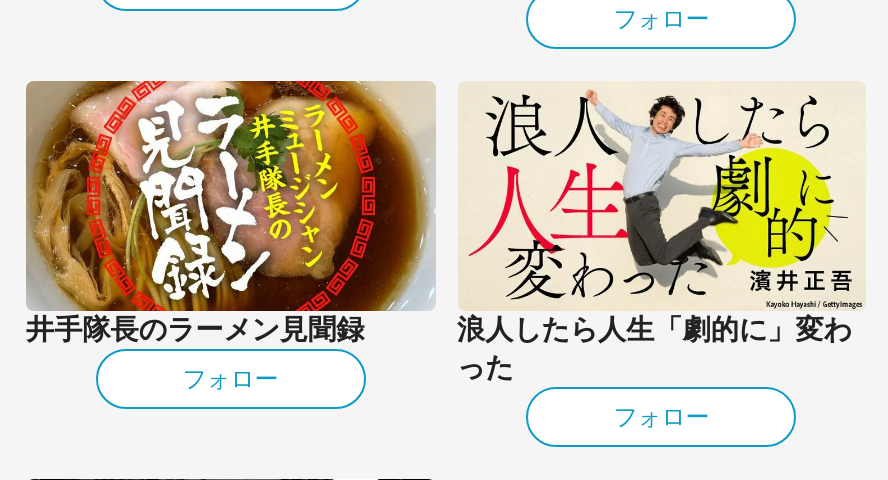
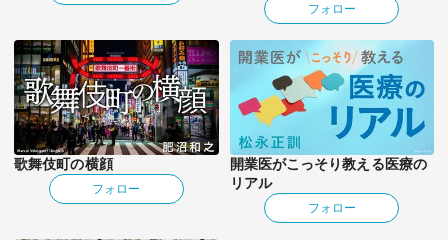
- [image]
- 井手隊長のラーメン見聞録
+ [image]
+ 歌舞伎町の横顔

- [image]
- 浪人したら人生「劇的に」変わ
- った
+ [image]
+ 開業医がこっそり教える医療の
+ リアル
